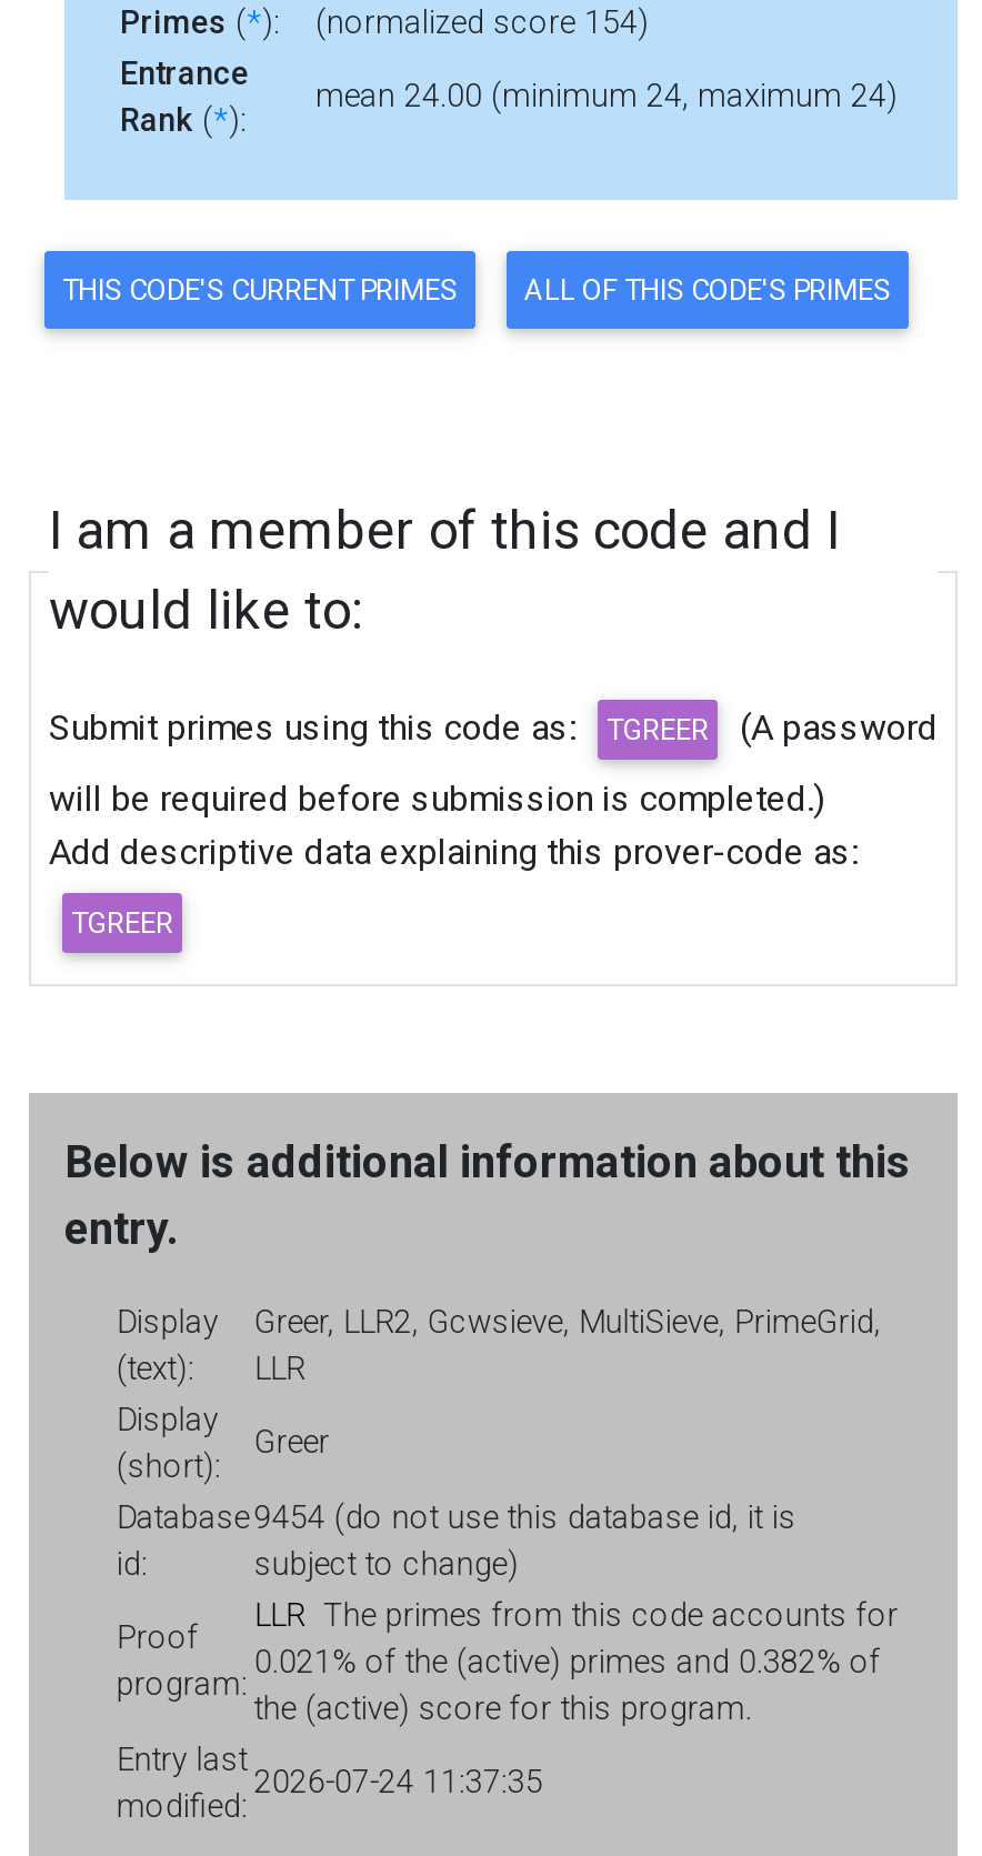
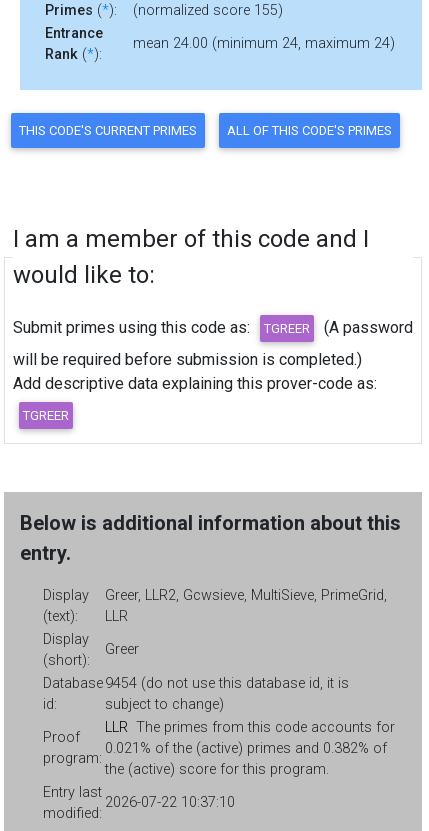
- (normalized score 154)
+ (normalized score 155)

- 2026-07-24 11:37:35
+ 2026-07-22 10:37:10
